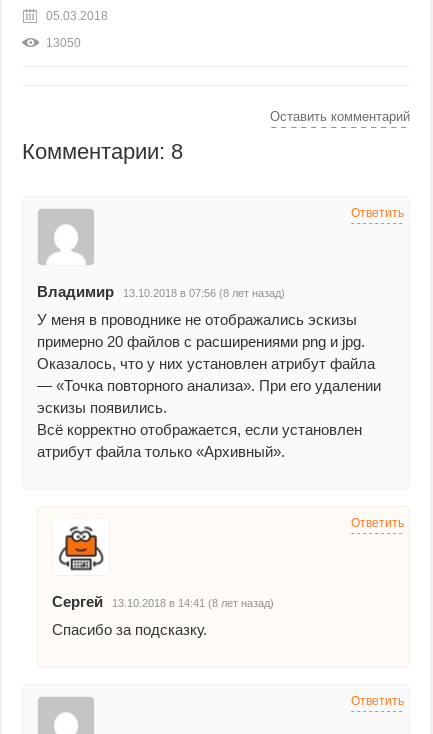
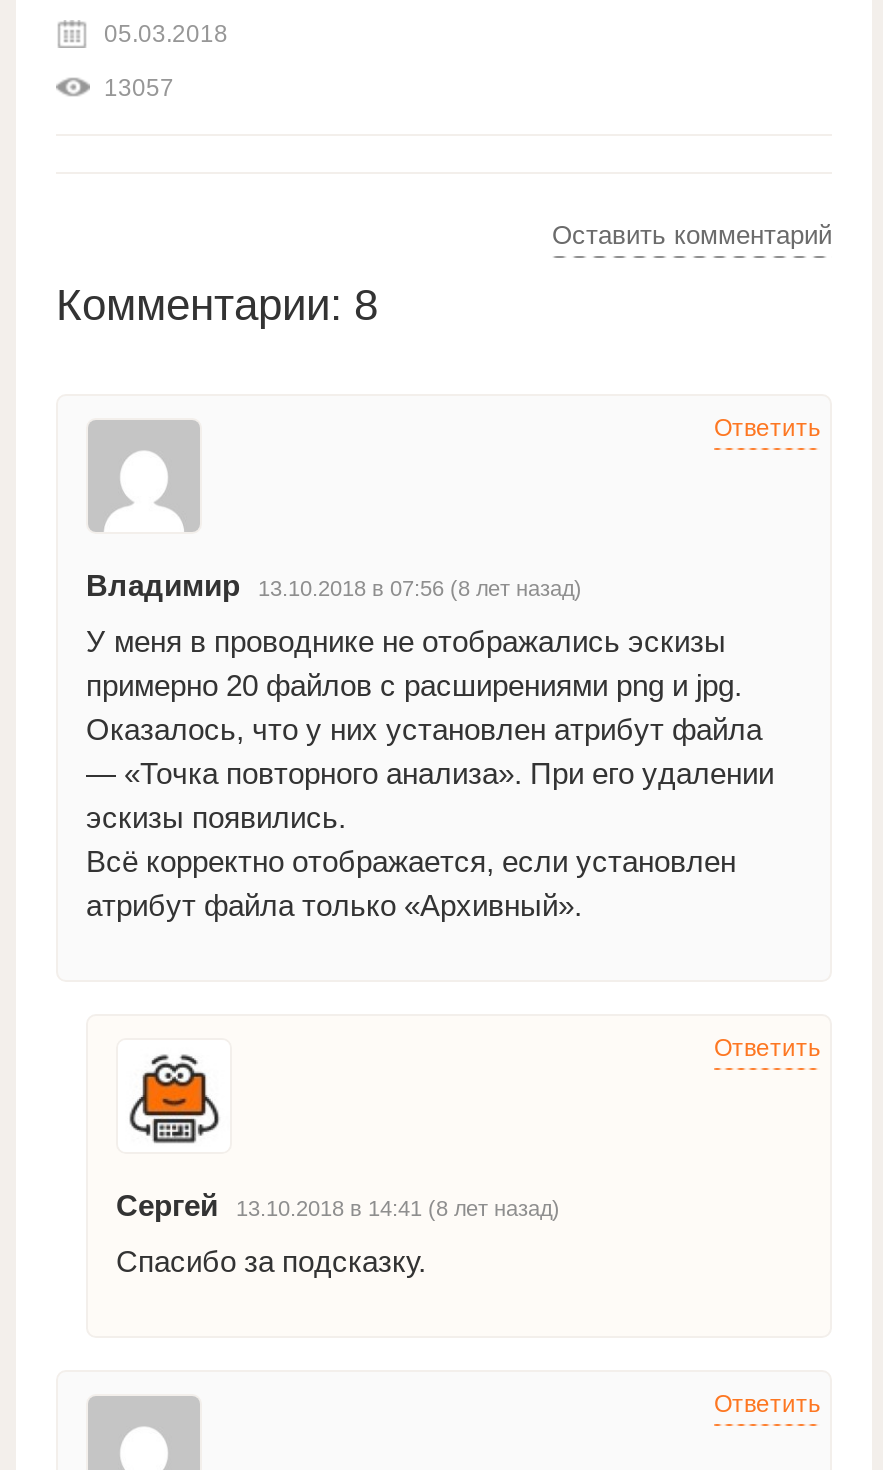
- 13050
+ 13057
